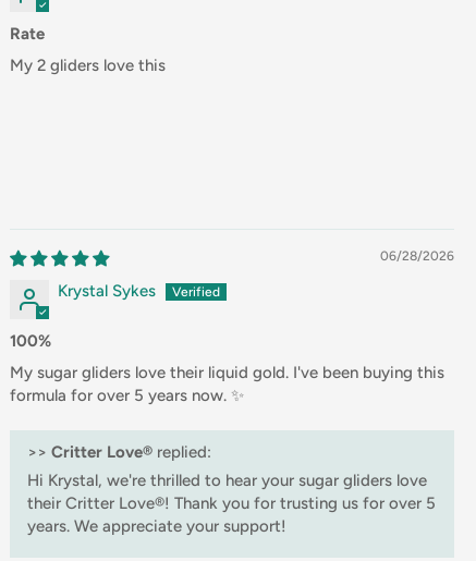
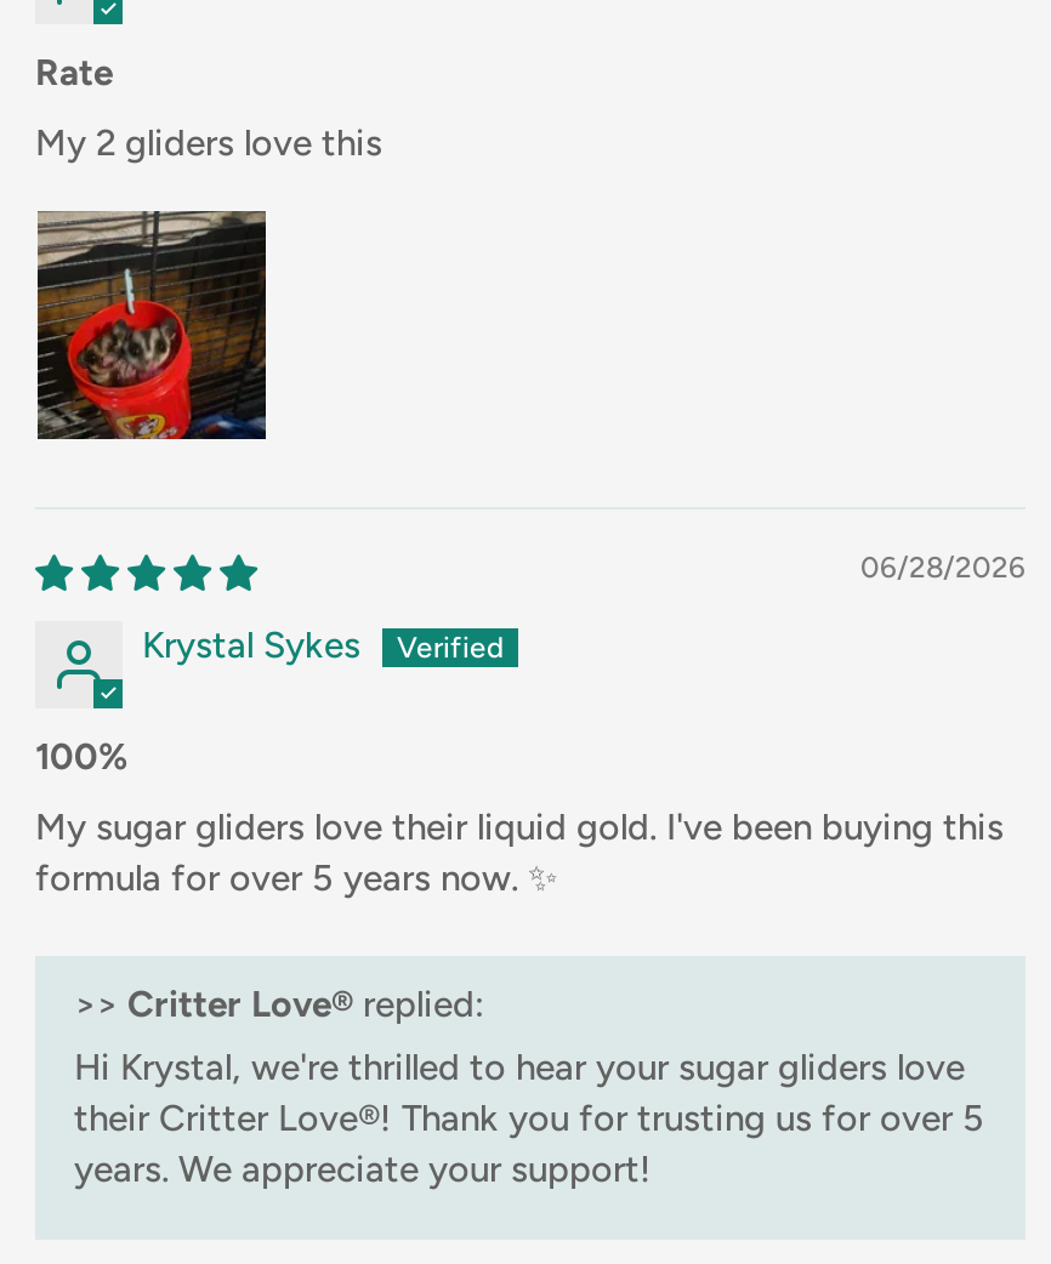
+ [image]
